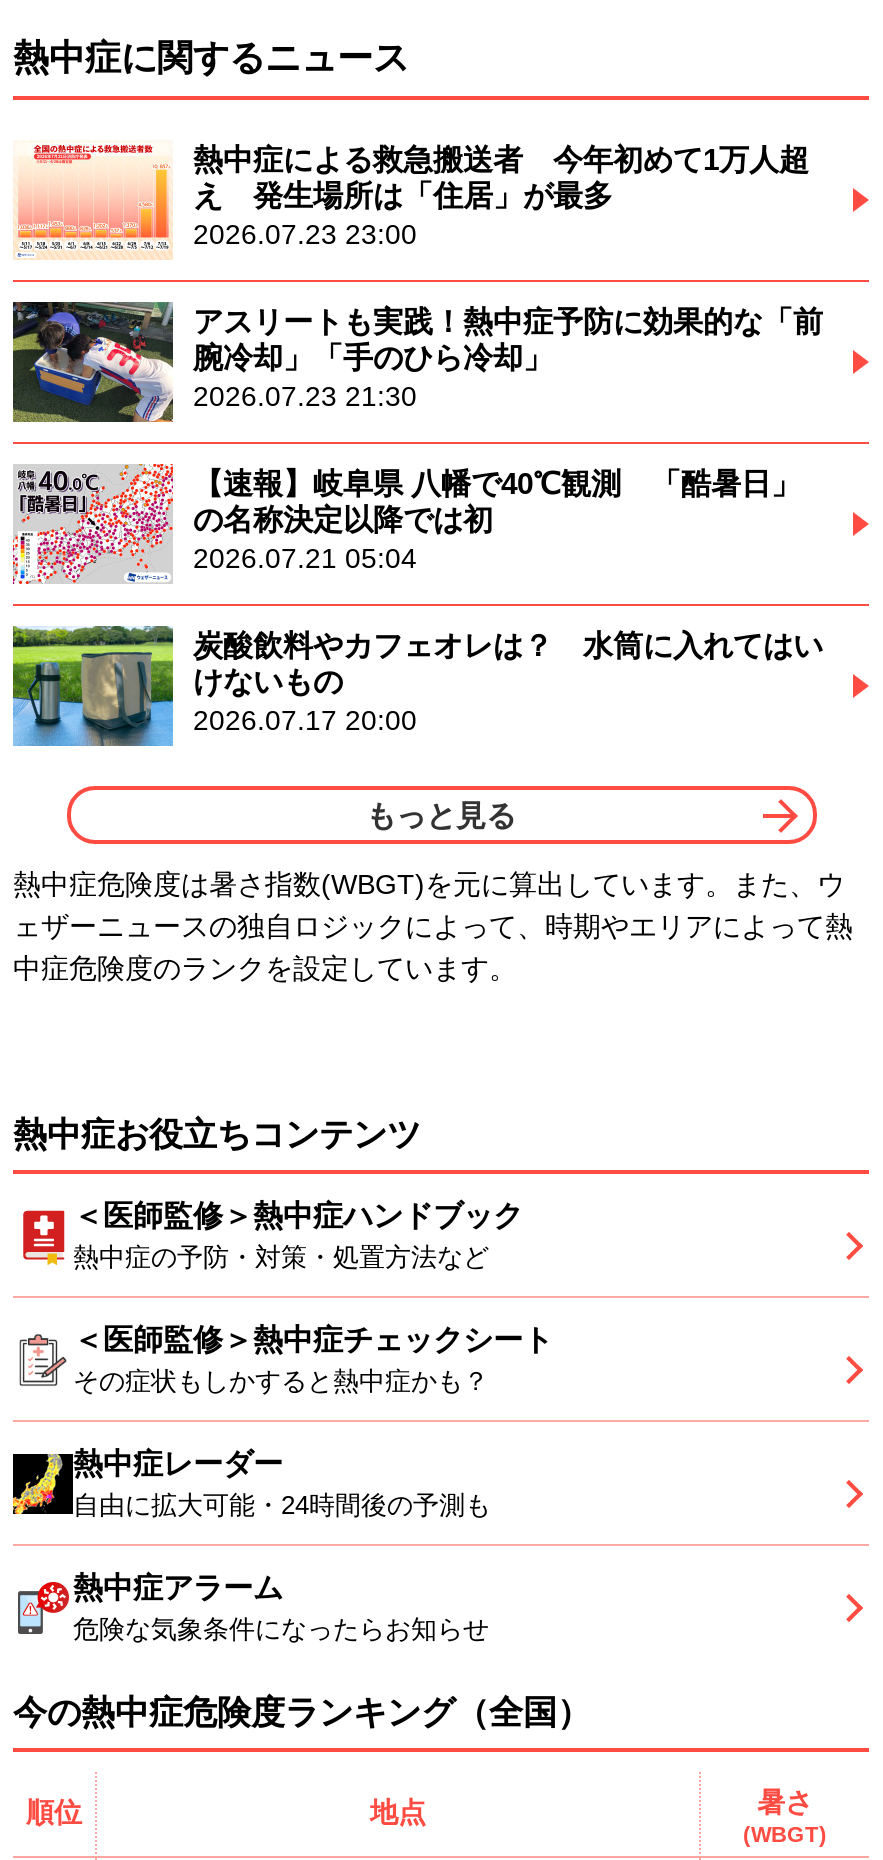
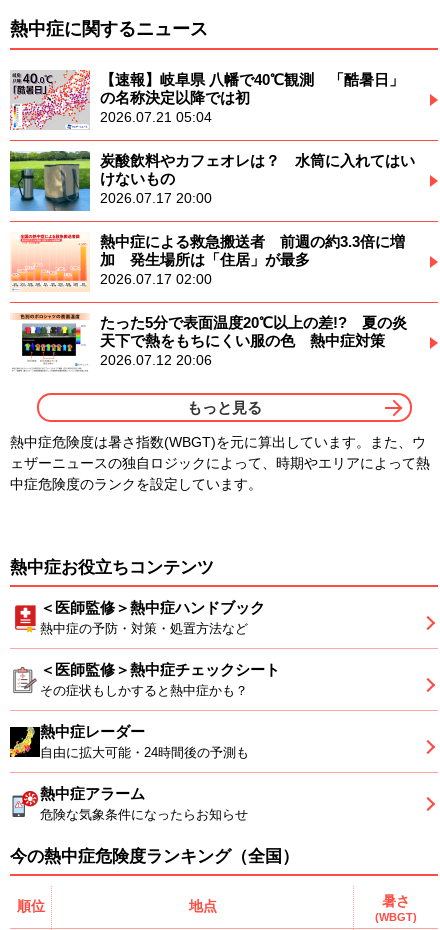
- [image]
- 熱中症による救急搬送者 今年初めて1万人超
- え 発生場所は「住居」が最多
- 2026.07.23 23:00
- アスリートも実践！熱中症予防に効果的な「前
- 腕冷却」「手のひら冷却」
- 2026.07.23 21:30

moved down: [image]

moved up: [image] | 【速報】岐阜県 八幡で40℃観測 「酷暑日」 | の名称決定以降では初 | 2026.07.21 05:04 | 炭酸飲料やカフェオレは？ 水筒に入れてはい | けないもの | 2026.07.17 20:00

+ [image]
+ 熱中症による救急搬送者 前週の約3.3倍に増
+ 加 発生場所は「住居」が最多
+ 2026.07.17 02:00
+ たった5分で表面温度20℃以上の差!? 夏の炎
+ 天下で熱をもちにくい服の色 熱中症対策
+ 2026.07.12 20:06
